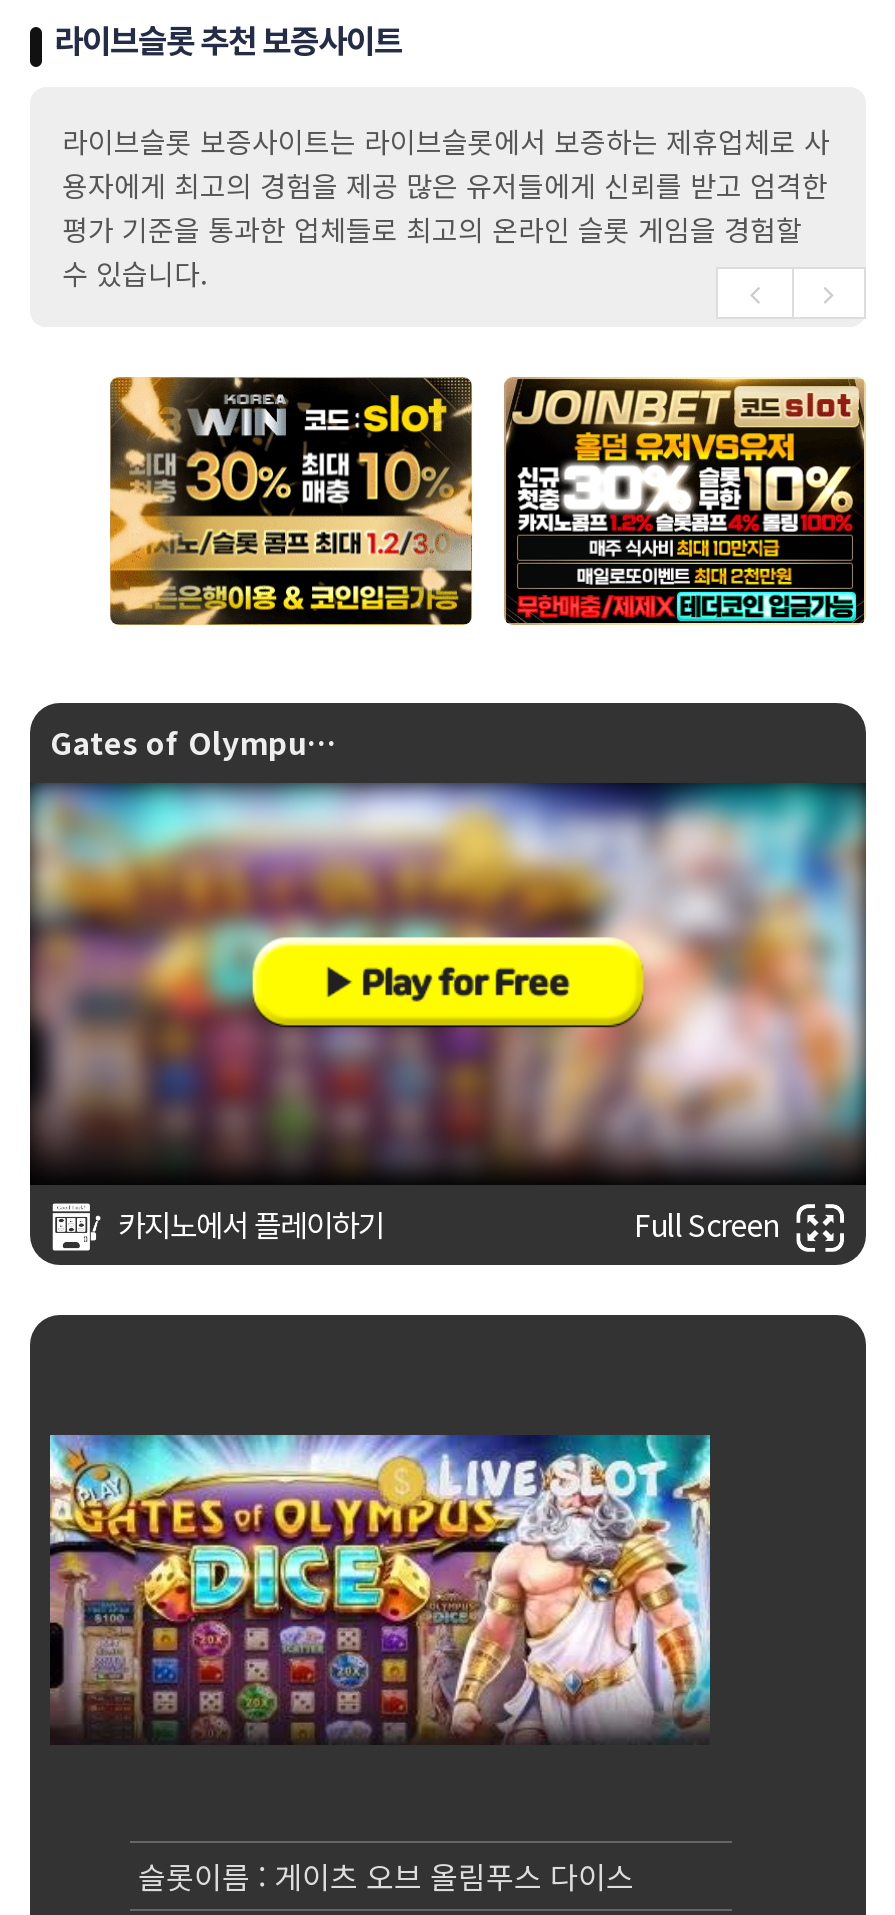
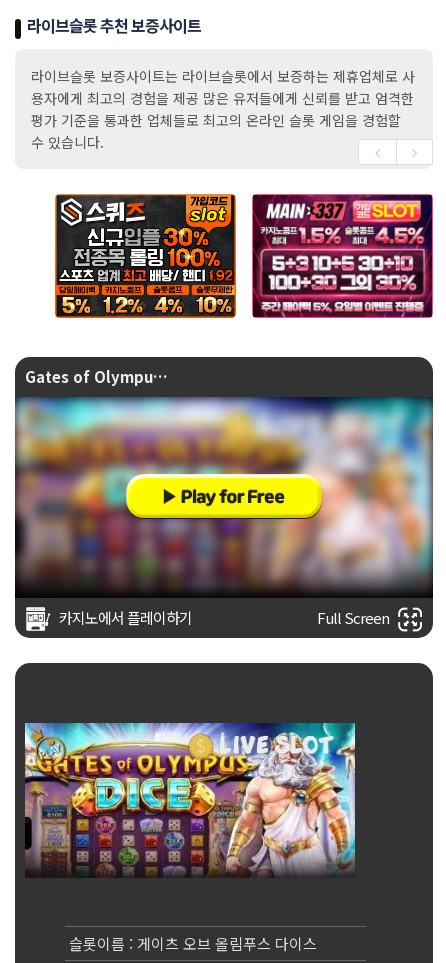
- [image]
+ [image]

- [image]
+ [image]
